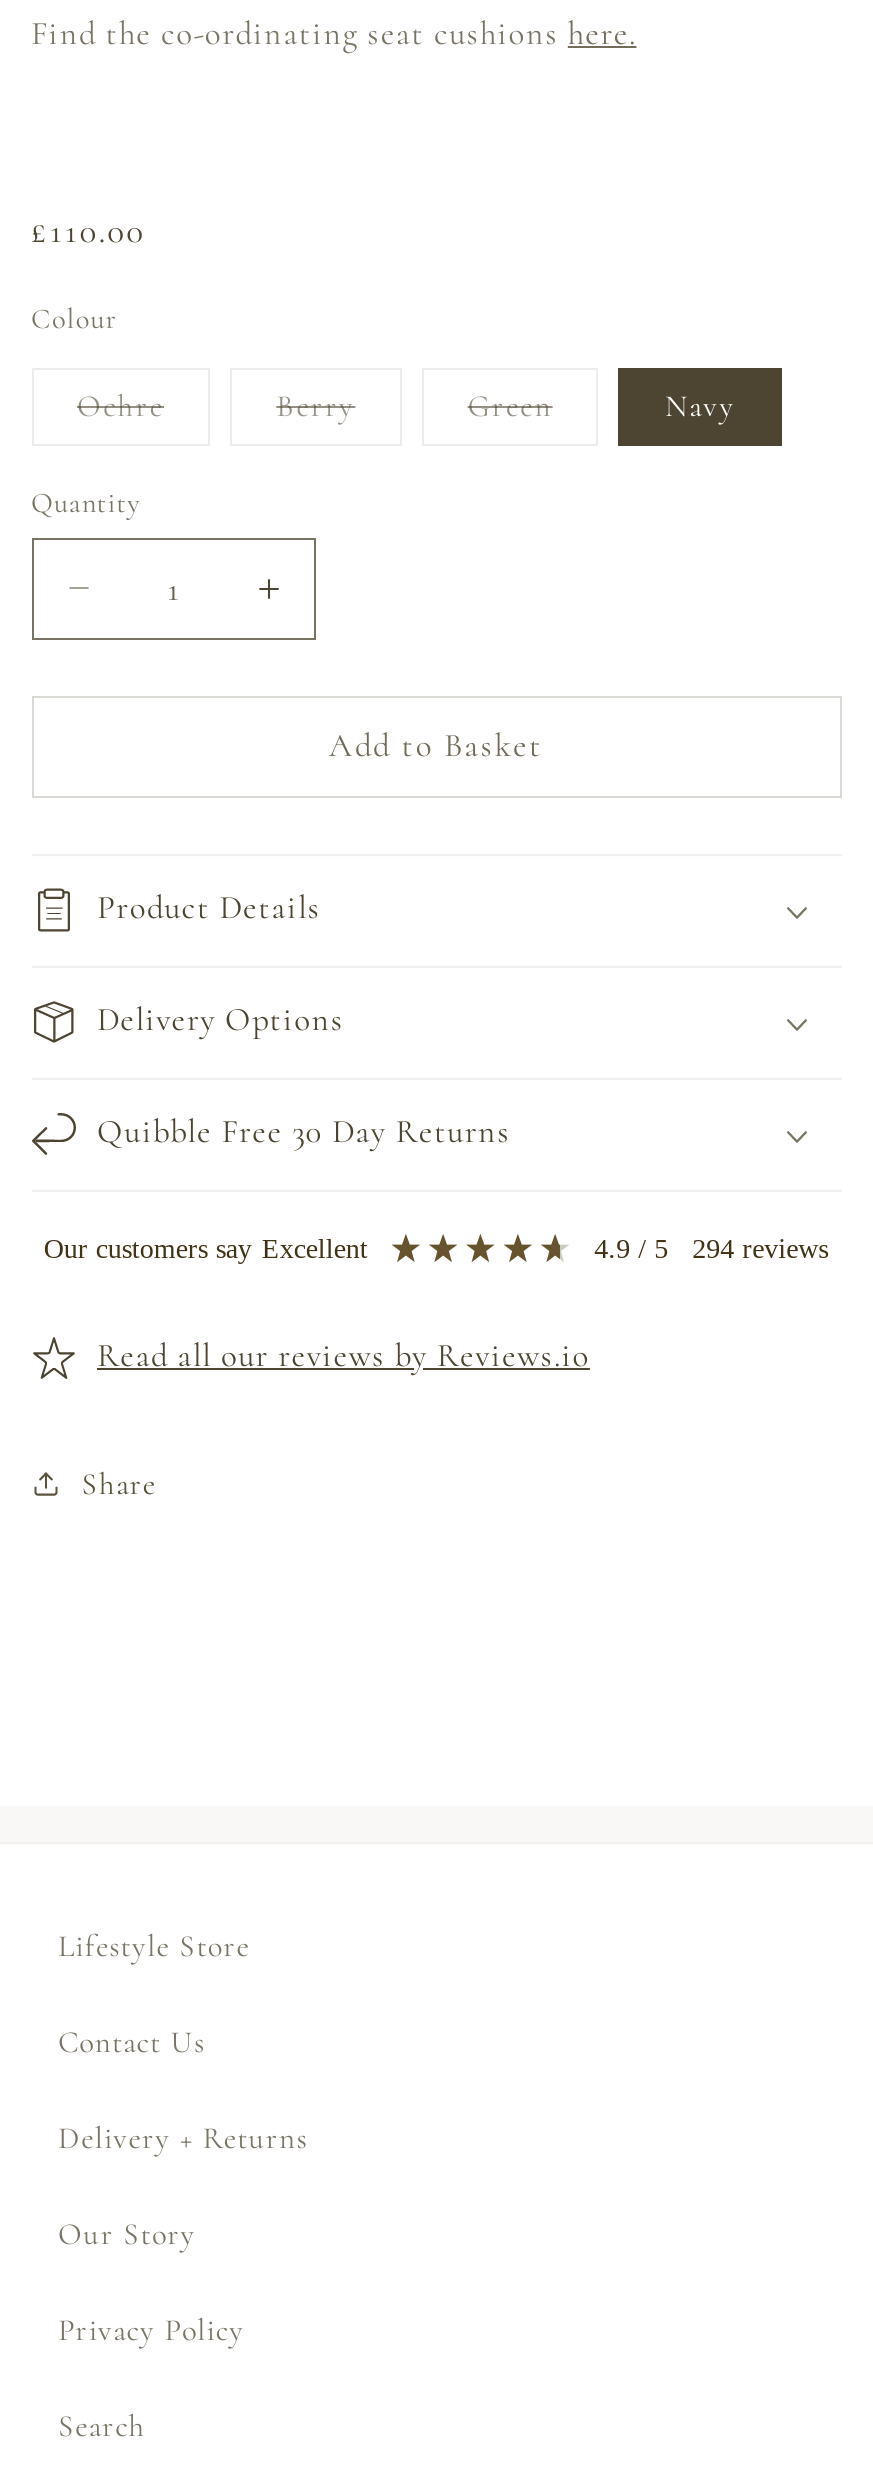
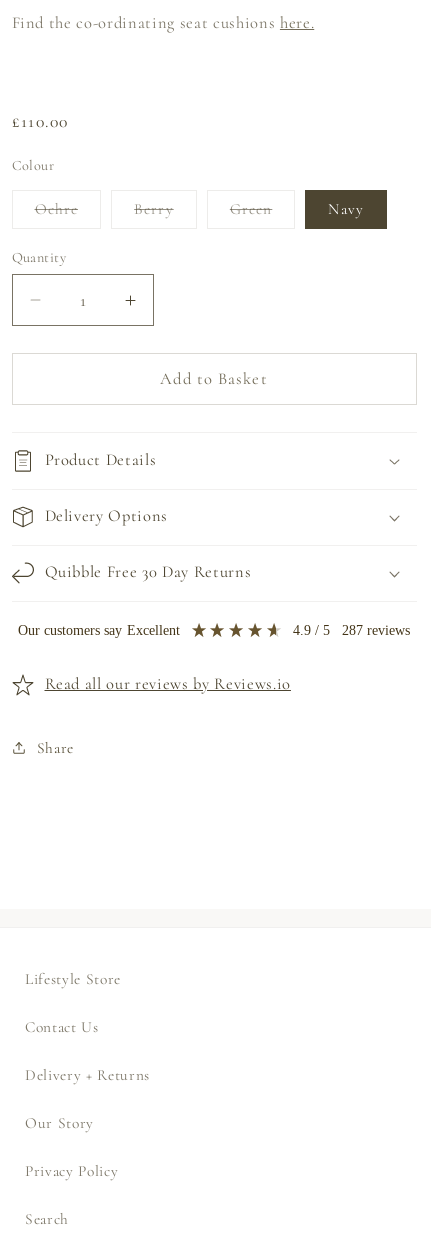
- 4.9 / 5 294 reviews
+ 4.9 / 5 287 reviews
